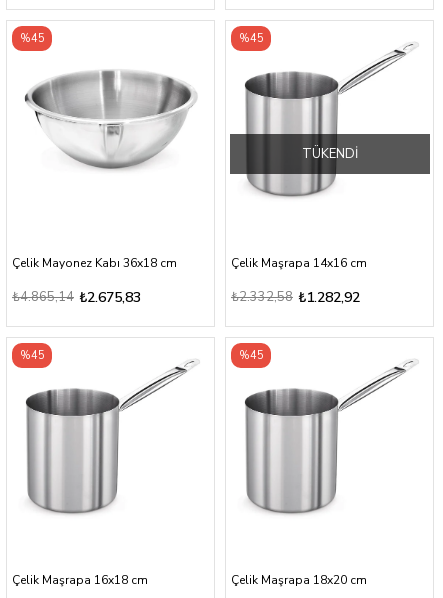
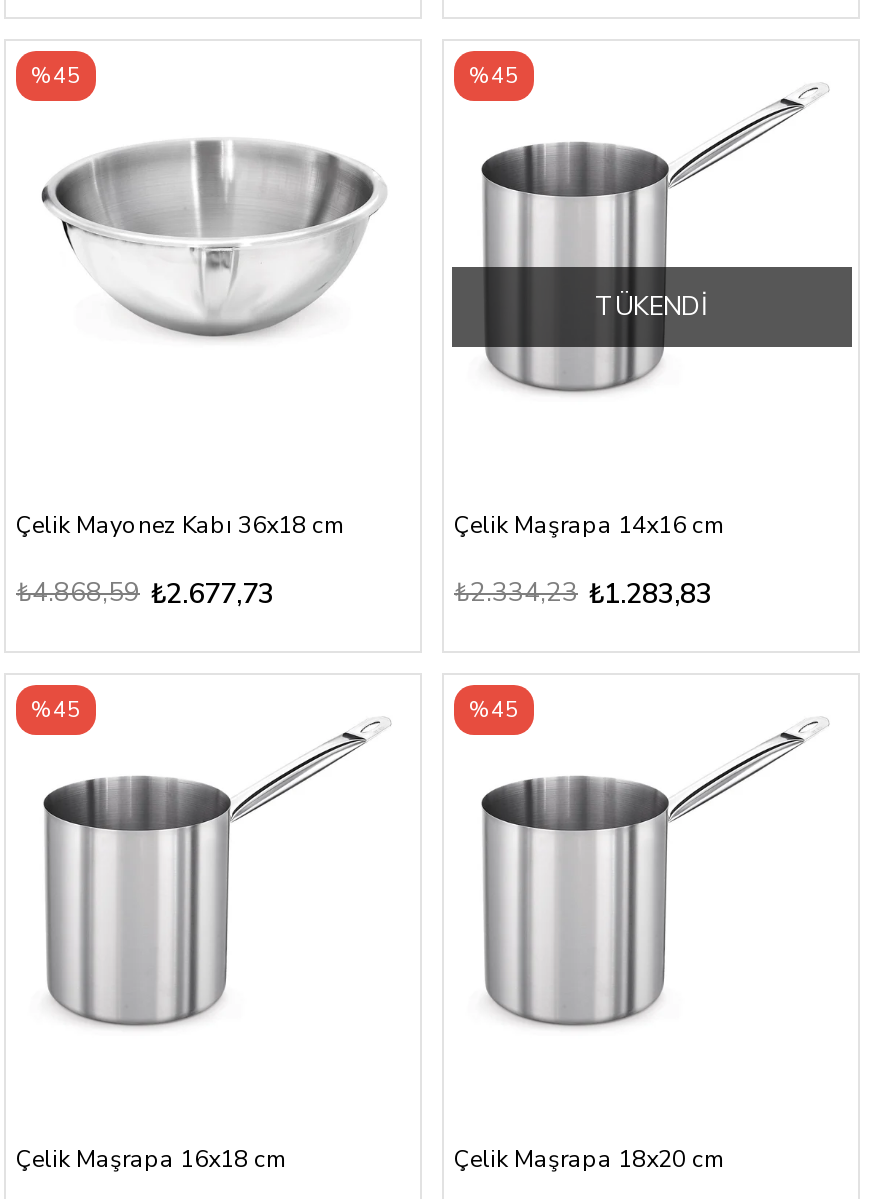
- ₺4.865,14
+ ₺4.868,59

- ₺2.675,83
+ ₺2.677,73

- ₺2.332,58
+ ₺2.334,23

- ₺1.282,92
+ ₺1.283,83
